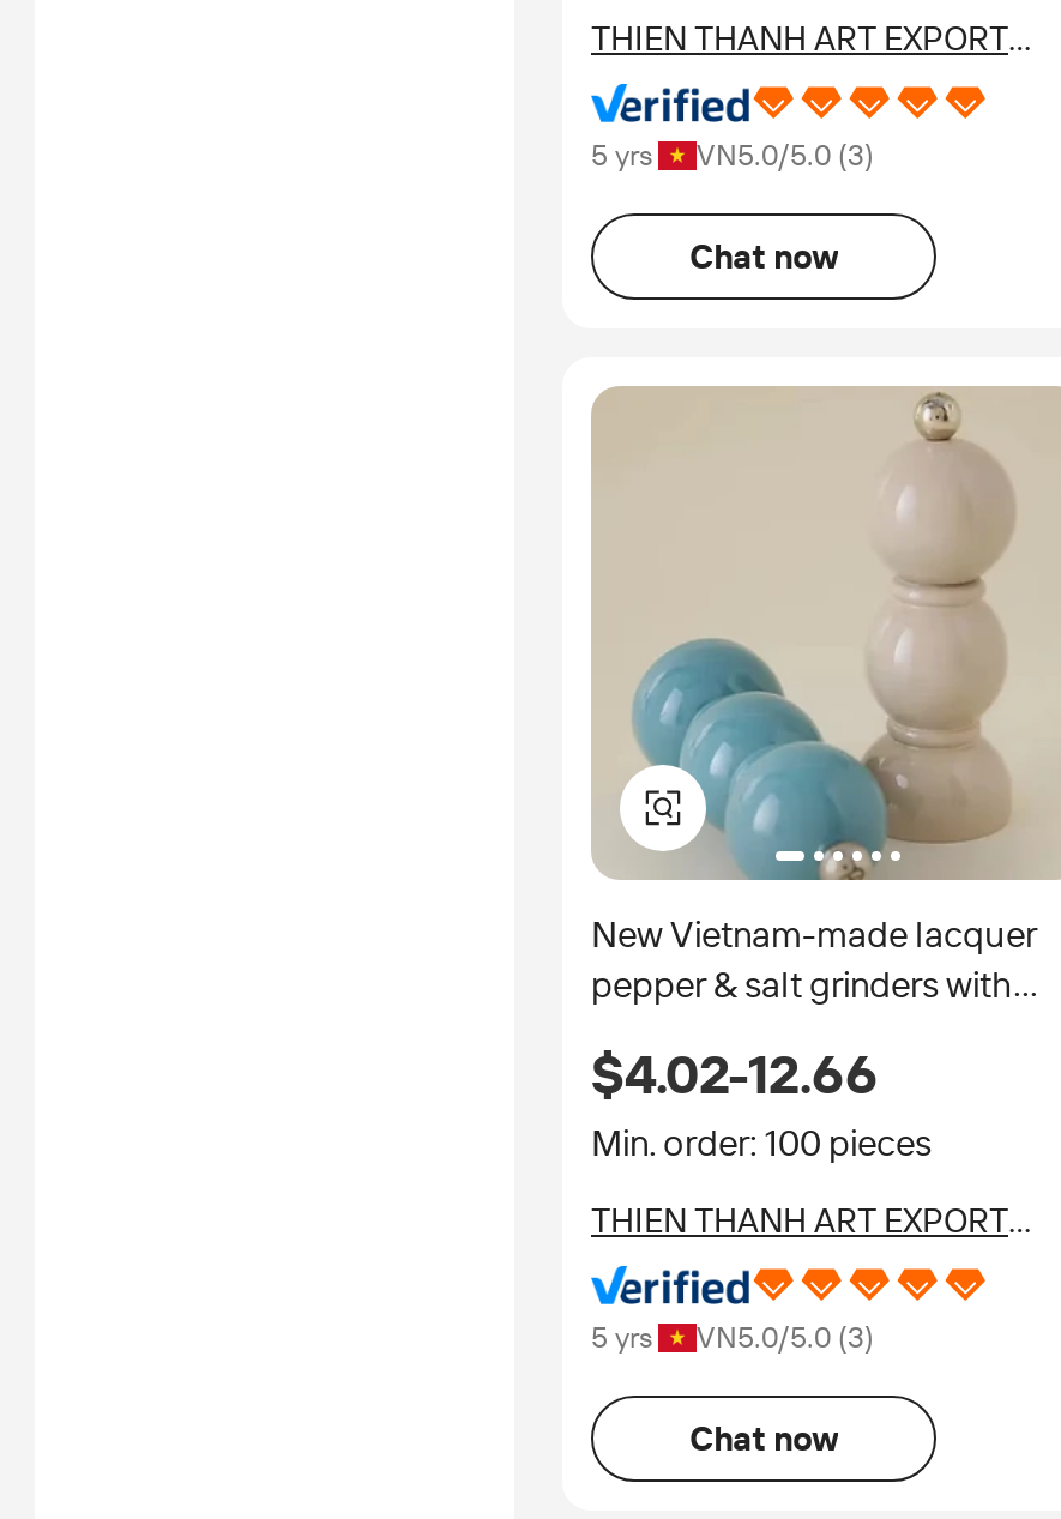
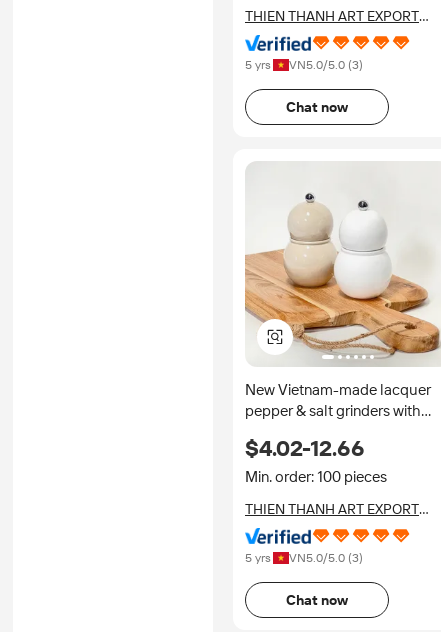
- [image]
+ [image]
